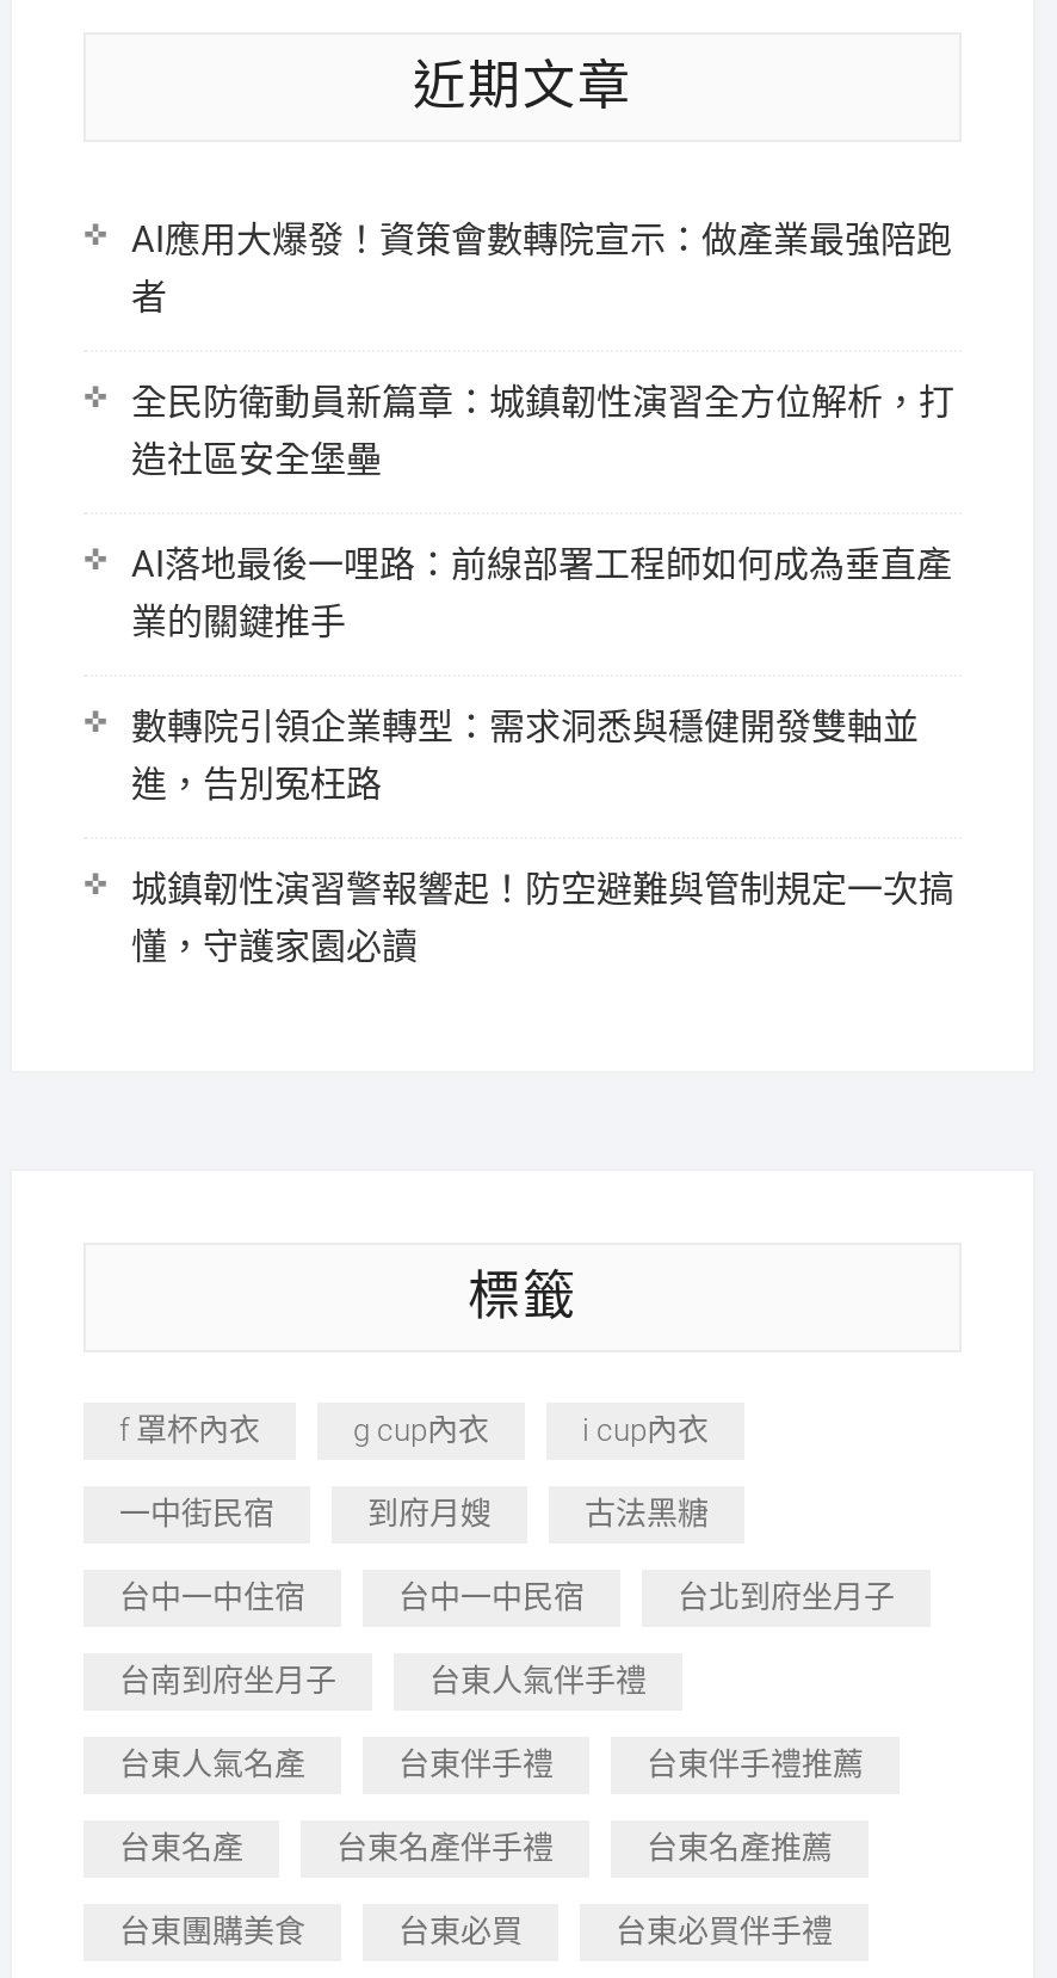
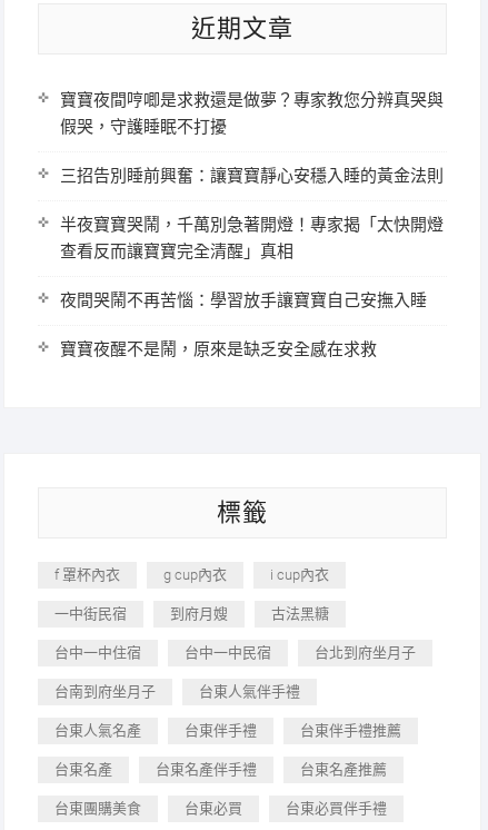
- AI應用大爆發！資策會數轉院宣示：做產業最強陪跑
- 者
+ 寶寶夜間哼唧是求救還是做夢？專家教您分辨真哭與
+ 假哭，守護睡眠不打擾

- 全民防衛動員新篇章：城鎮韌性演習全方位解析，打
- 造社區安全堡壘
+ 三招告別睡前興奮：讓寶寶靜心安穩入睡的黃金法則

- AI落地最後一哩路：前線部署工程師如何成為垂直產
- 業的關鍵推手
+ 半夜寶寶哭鬧，千萬別急著開燈！專家揭「太快開燈
+ 查看反而讓寶寶完全清醒」真相

- 數轉院引領企業轉型：需求洞悉與穩健開發雙軸並
- 進，告別冤枉路
+ 夜間哭鬧不再苦惱：學習放手讓寶寶自己安撫入睡

- 城鎮韌性演習警報響起！防空避難與管制規定一次搞
- 懂，守護家園必讀
+ 寶寶夜醒不是鬧，原來是缺乏安全感在求救
